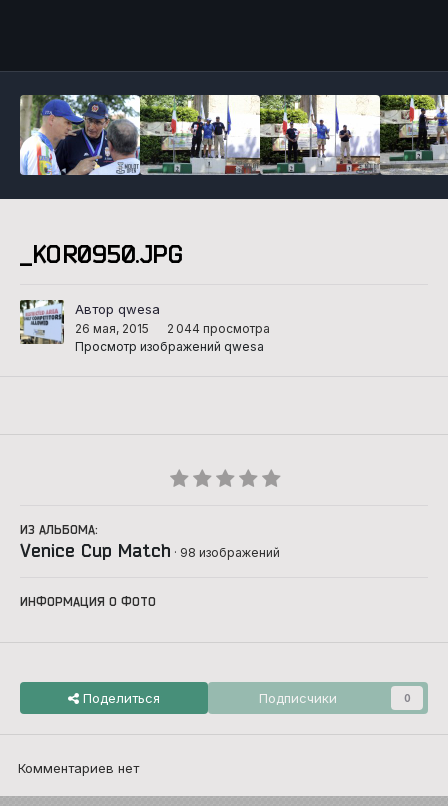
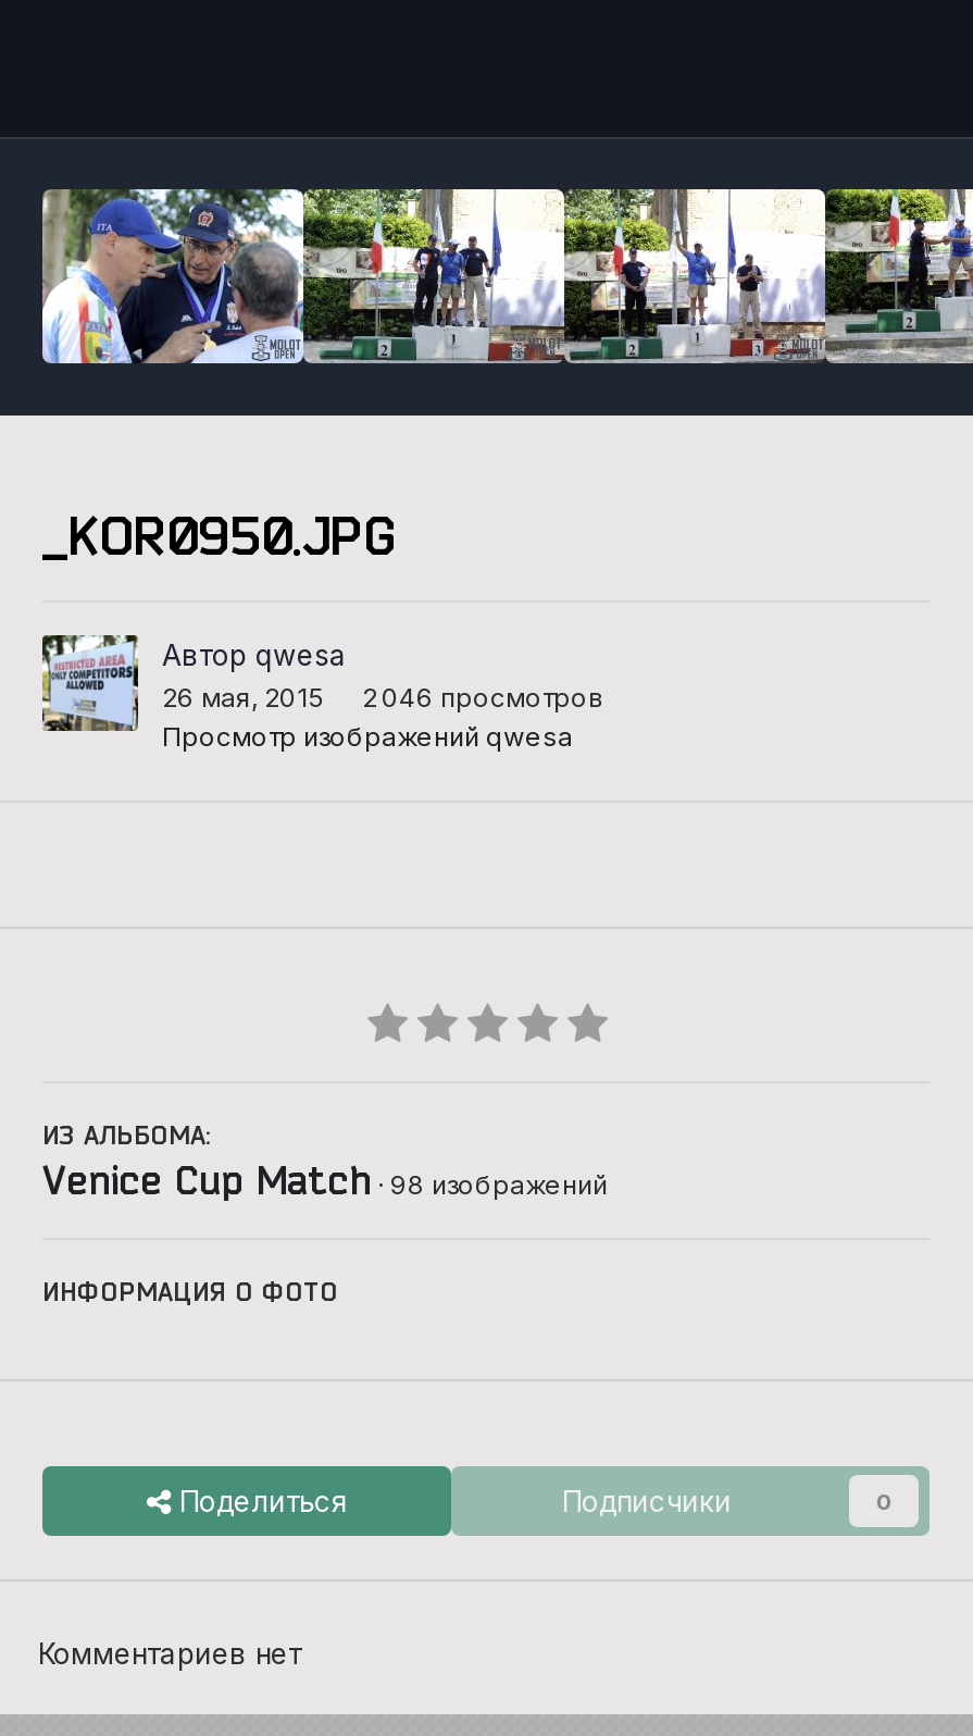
- 26 мая, 2015 2 044 просмотра
+ 26 мая, 2015 2 046 просмотров
